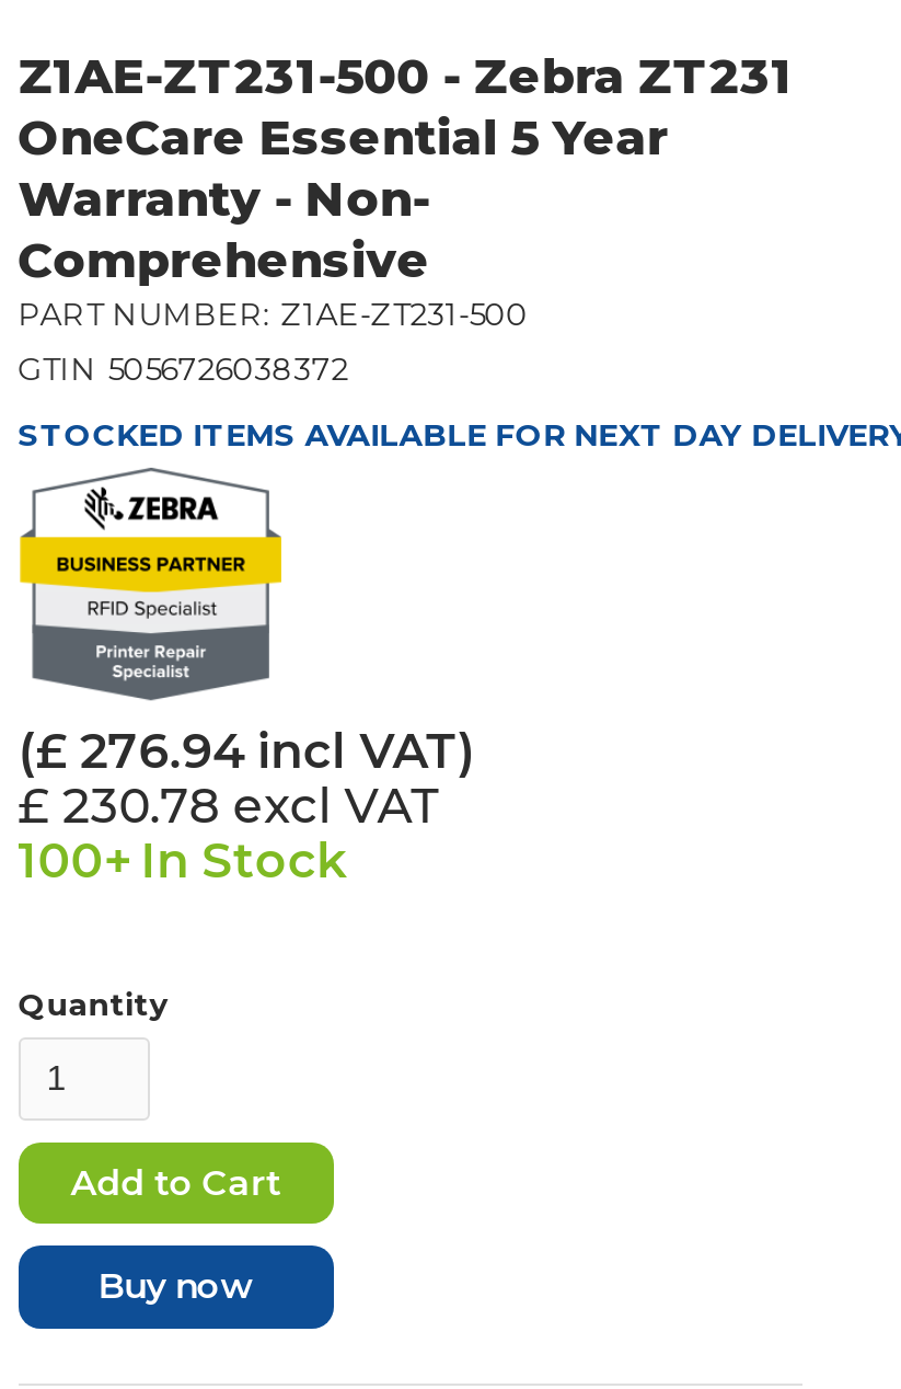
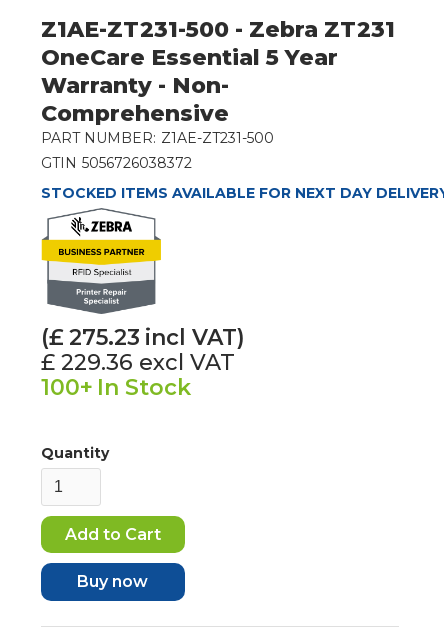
- (£ 276.94 incl VAT)
+ (£ 275.23 incl VAT)

- £ 230.78 excl VAT
+ £ 229.36 excl VAT
